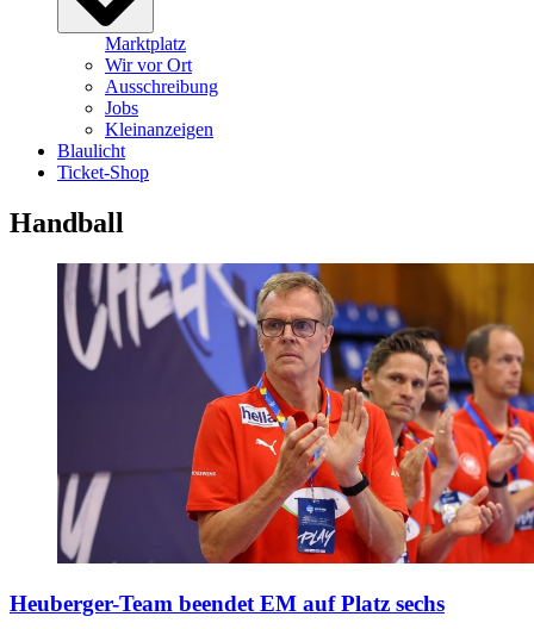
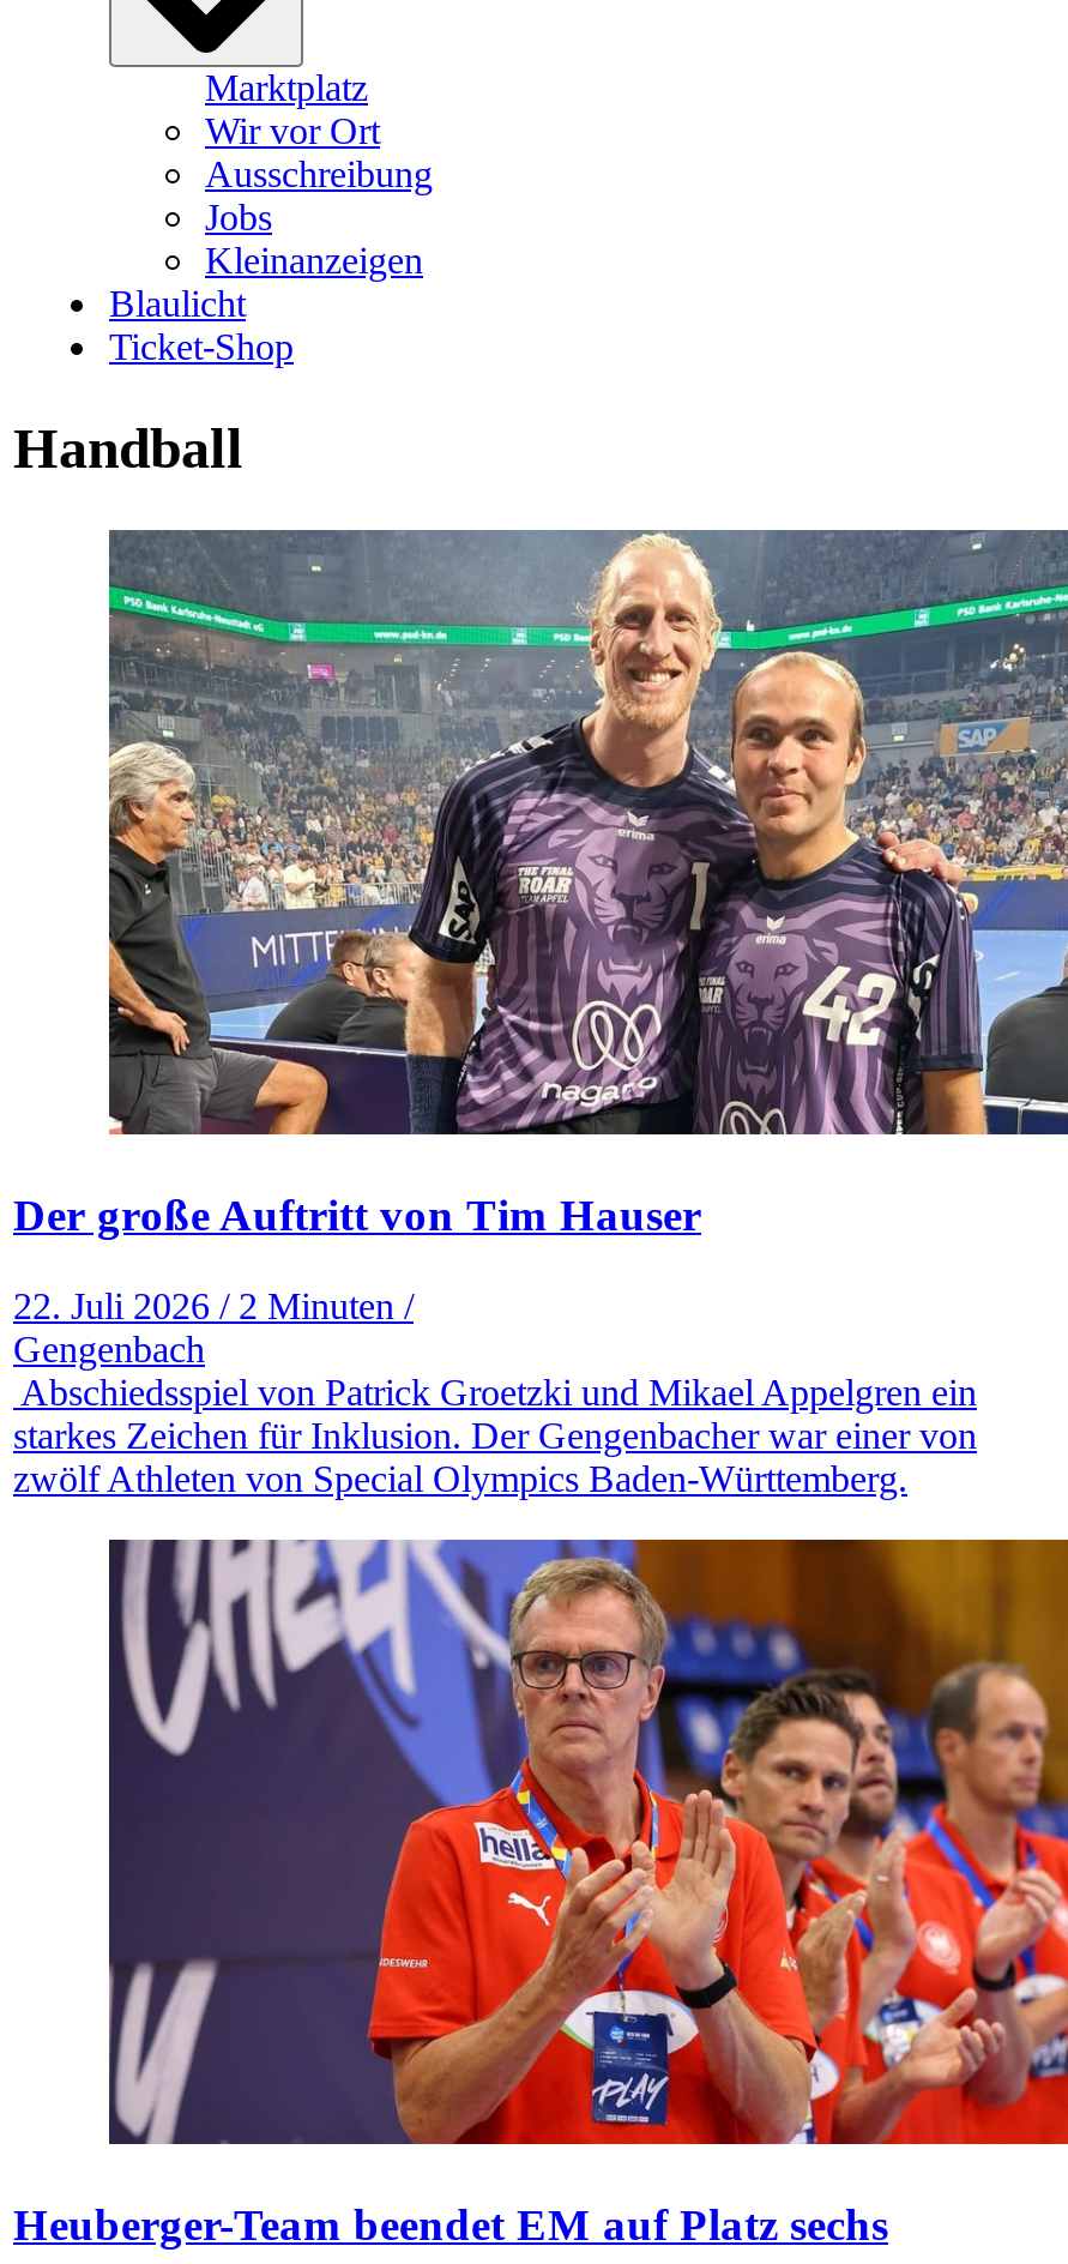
+ [image]
+ Der große Auftritt von Tim Hauser
+ 22. Juli 2026 / 2 Minuten /
+ Gengenbach
+ Abschiedsspiel von Patrick Groetzki und Mikael Appelgren ein
+ starkes Zeichen für Inklusion. Der Gengenbacher war einer von
+ zwölf Athleten von Special Olympics Baden-Württemberg.
